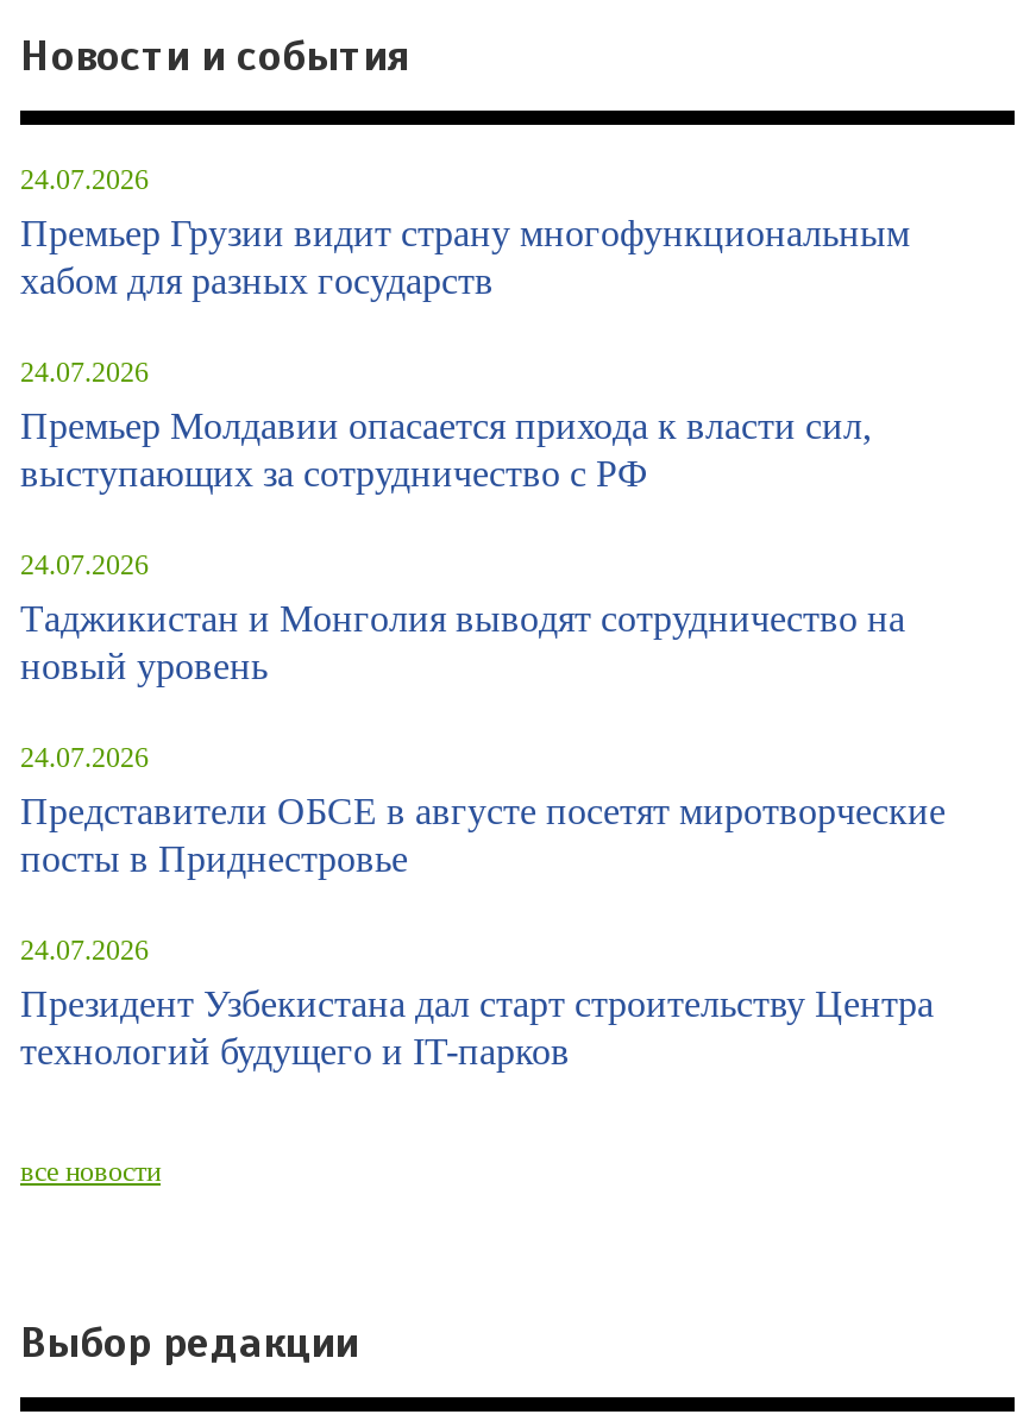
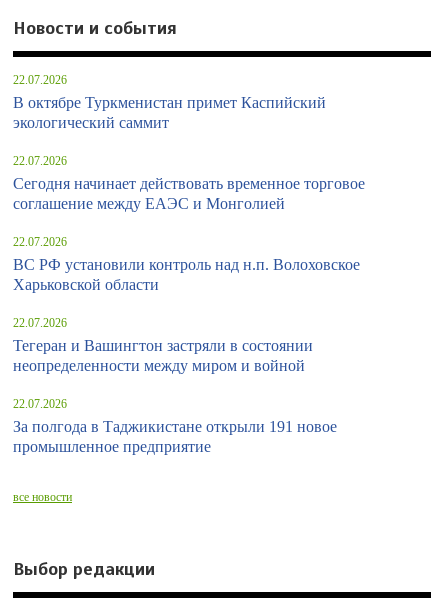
- 24.07.2026
- Премьер Грузии видит страну многофункциональным
- хабом для разных государств
+ 22.07.2026
+ В октябре Туркменистан примет Каспийский
+ экологический саммит

- 24.07.2026
- Премьер Молдавии опасается прихода к власти сил,
- выступающих за сотрудничество с РФ
+ 22.07.2026
+ Сегодня начинает действовать временное торговое
+ соглашение между ЕАЭС и Монголией

- 24.07.2026
- Таджикистан и Монголия выводят сотрудничество на
- новый уровень
+ 22.07.2026
+ ВС РФ установили контроль над н.п. Волоховское
+ Харьковской области

- 24.07.2026
- Представители ОБСЕ в августе посетят миротворческие
- посты в Приднестровье
+ 22.07.2026
+ Тегеран и Вашингтон застряли в состоянии
+ неопределенности между миром и войной

- 24.07.2026
- Президент Узбекистана дал старт строительству Центра
- технологий будущего и IT-парков
+ 22.07.2026
+ За полгода в Таджикистане открыли 191 новое
+ промышленное предприятие
